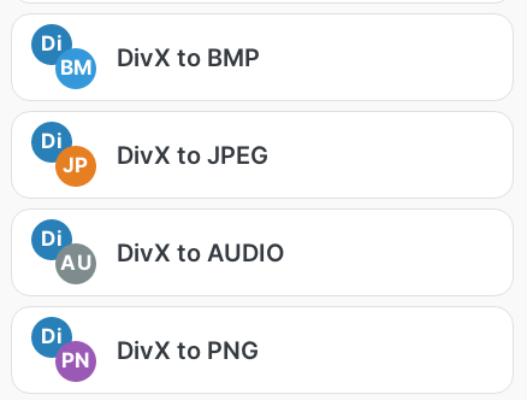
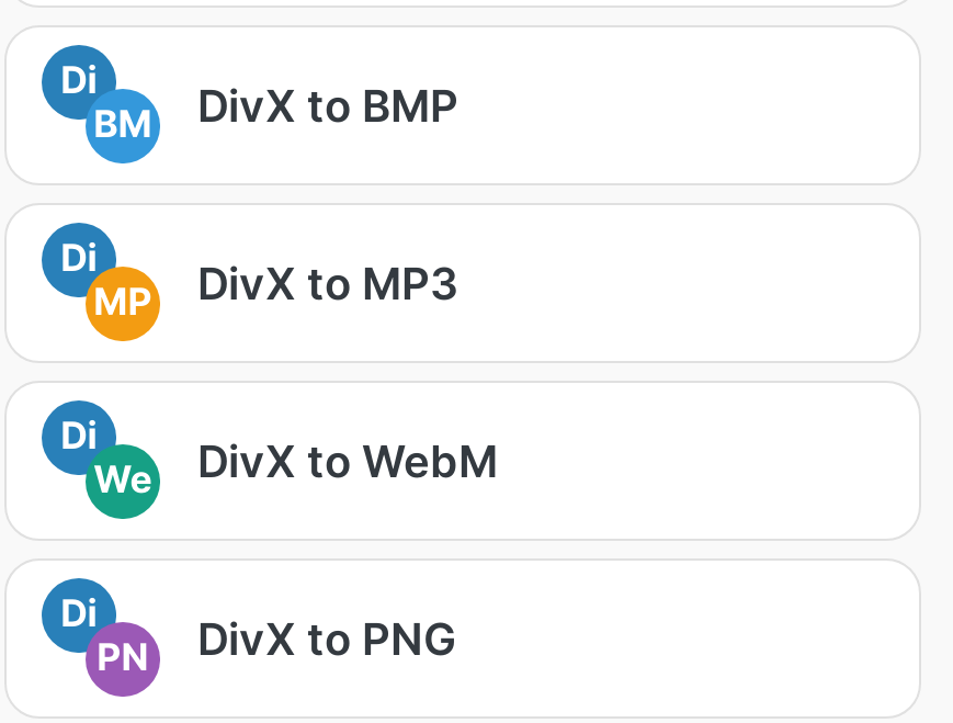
- JP
- DivX to JPEG
+ MP
+ DivX to MP3

- AU
- DivX to AUDIO
+ We
+ DivX to WebM
